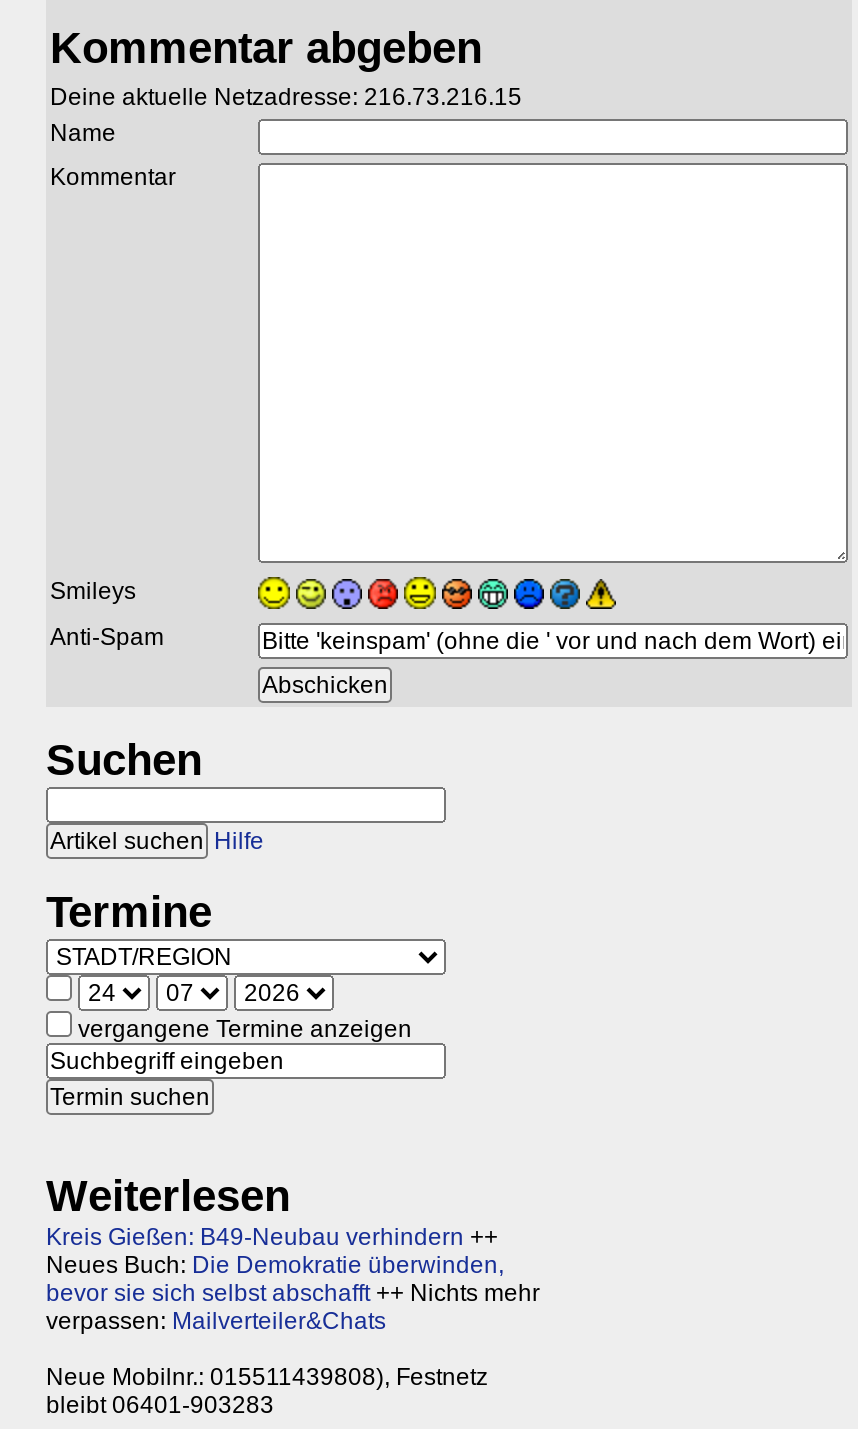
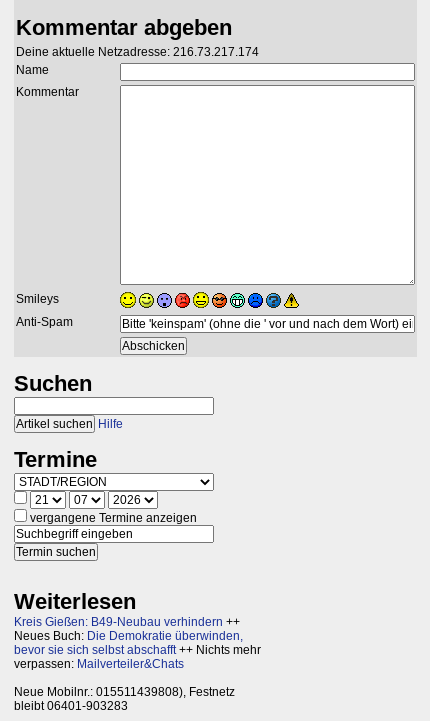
- Deine aktuelle Netzadresse: 216.73.216.15
+ Deine aktuelle Netzadresse: 216.73.217.174
